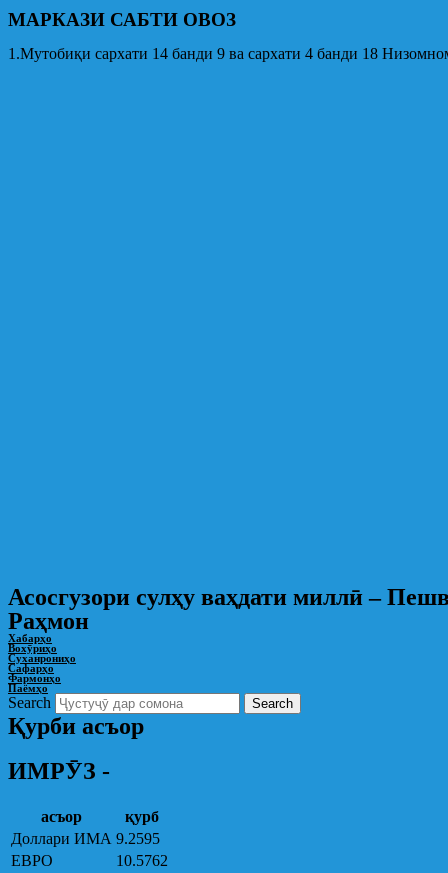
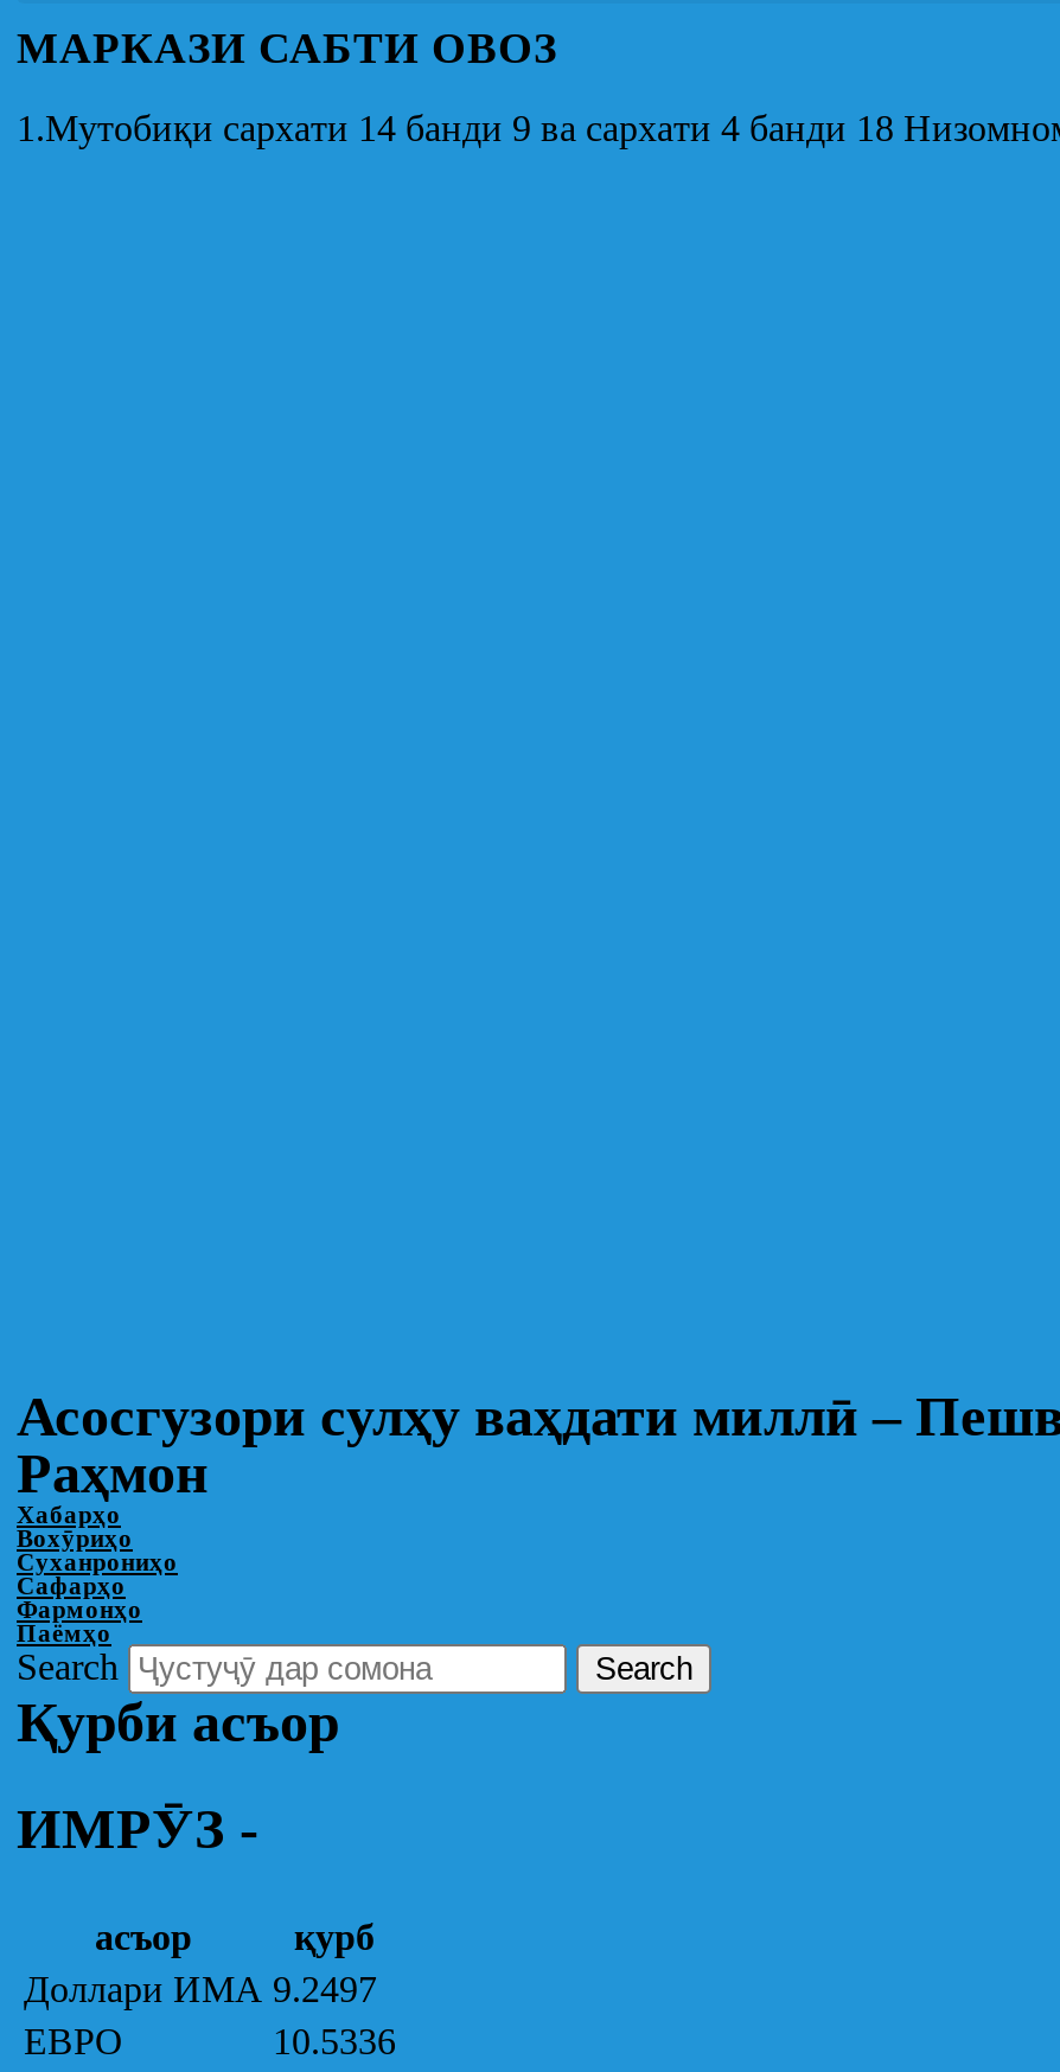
- Доллари ИМА 9.2595
+ Доллари ИМА 9.2497

- 10.5762
+ 10.5336
